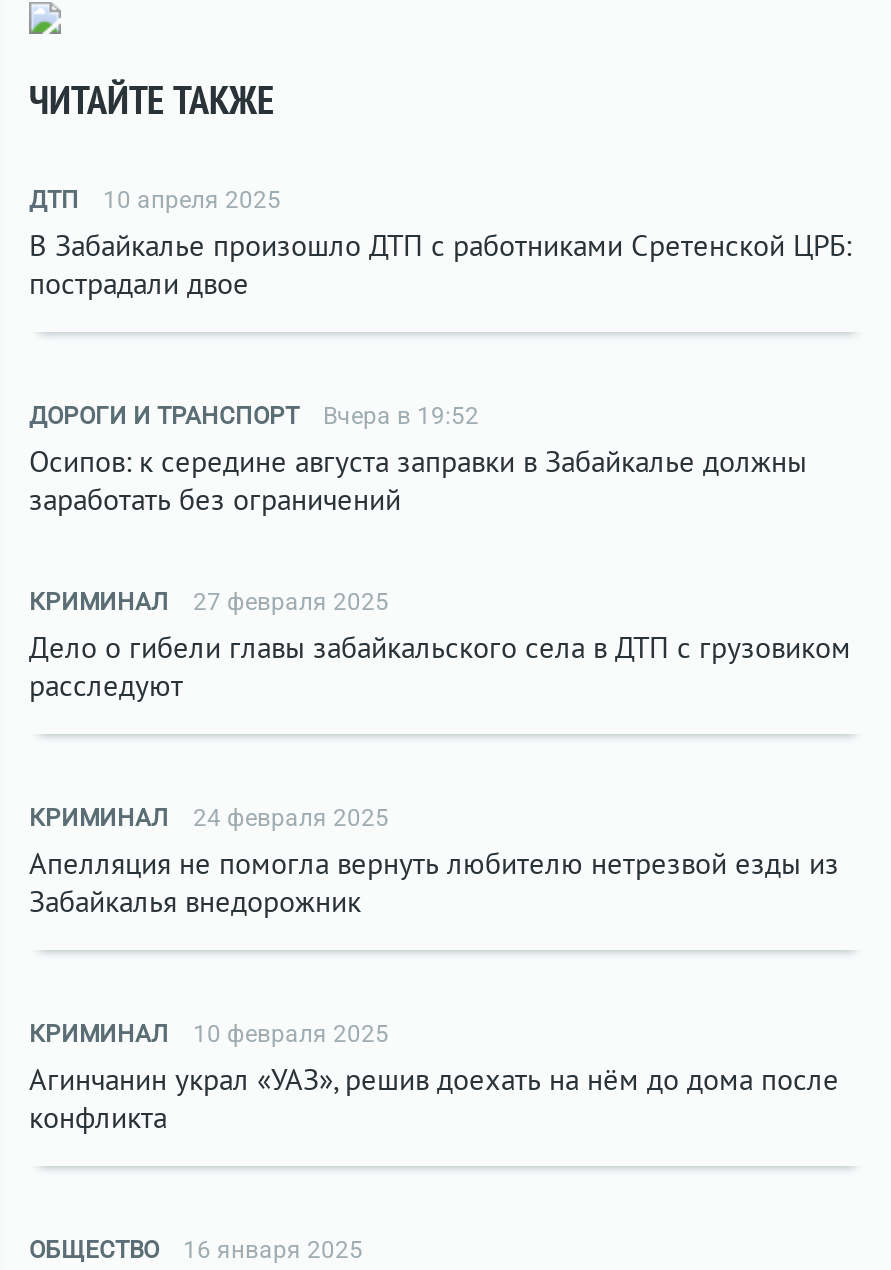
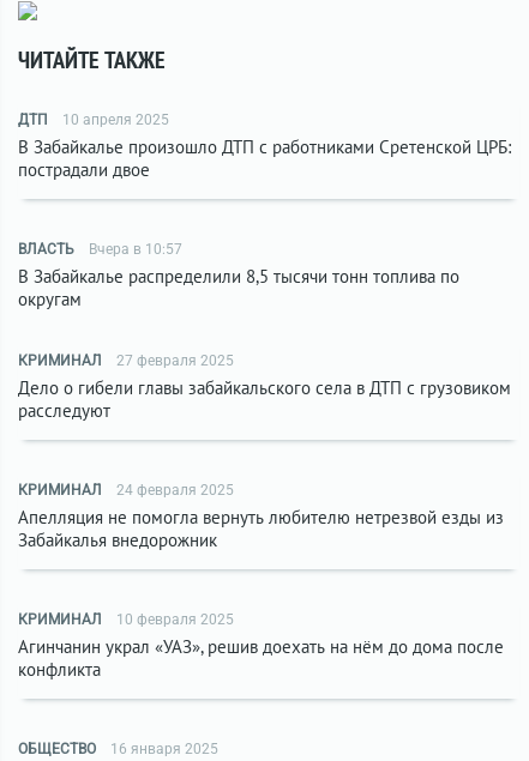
- ДОРОГИ И ТРАНСПОРТ
- Вчера в 19:52
- Осипов: к середине августа заправки в Забайкалье должны
- заработать без ограничений
+ ВЛАСТЬ
+ Вчера в 10:57
+ В Забайкалье распределили 8,5 тысячи тонн топлива по
+ округам
